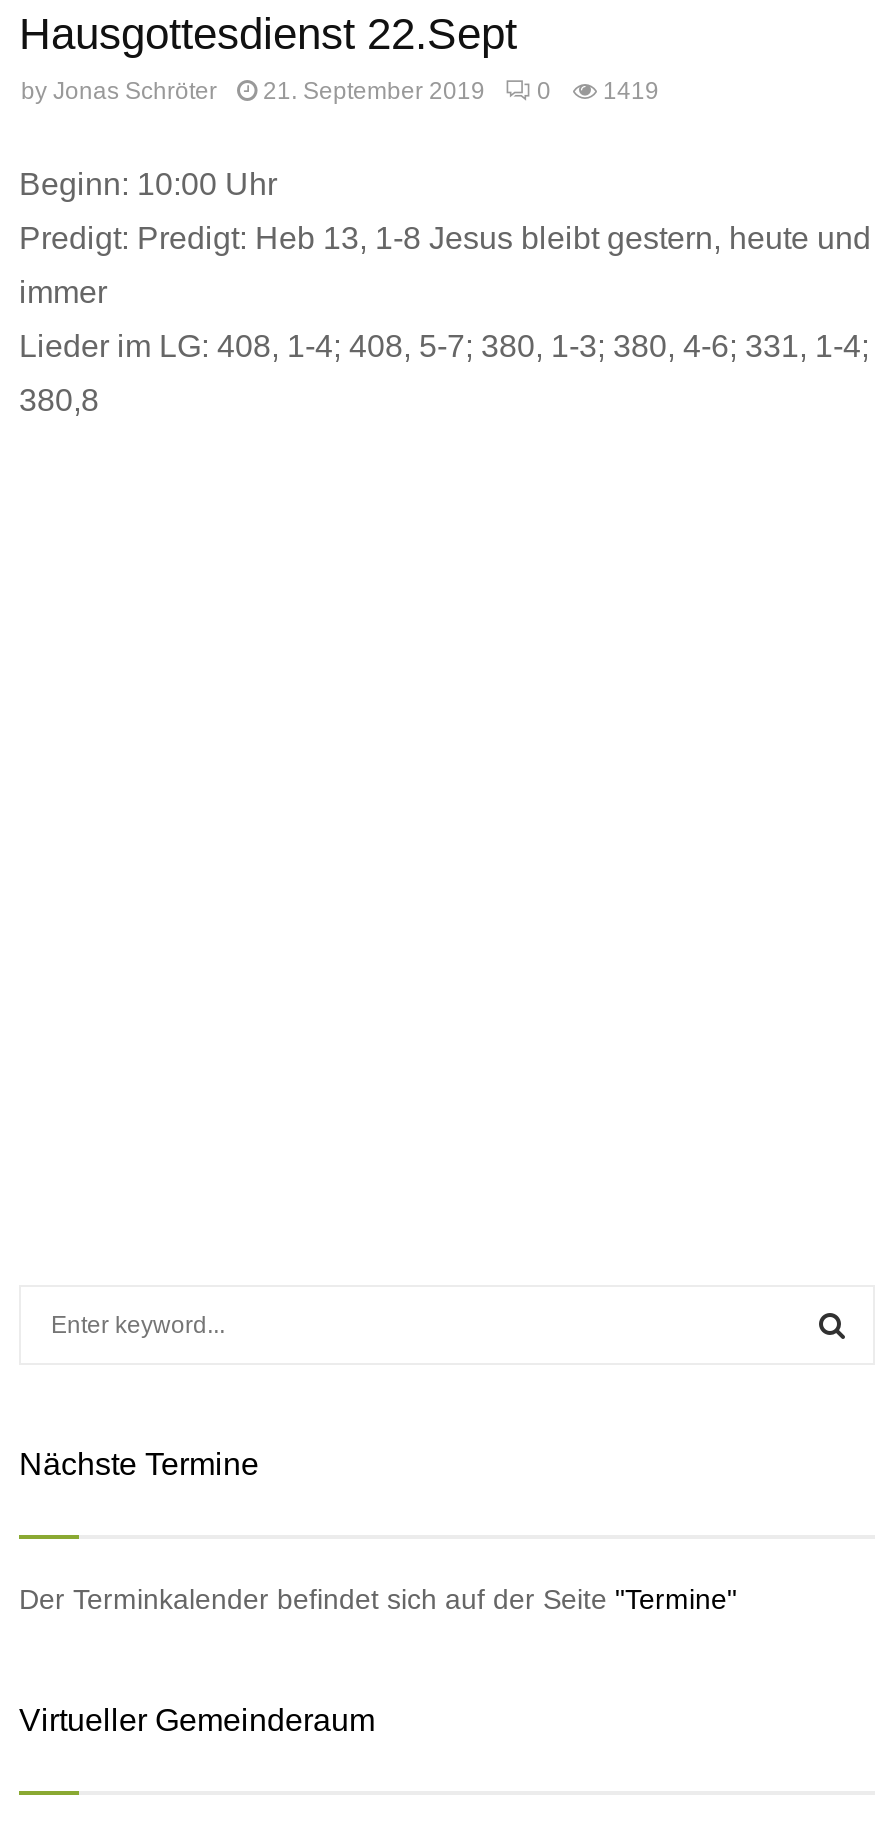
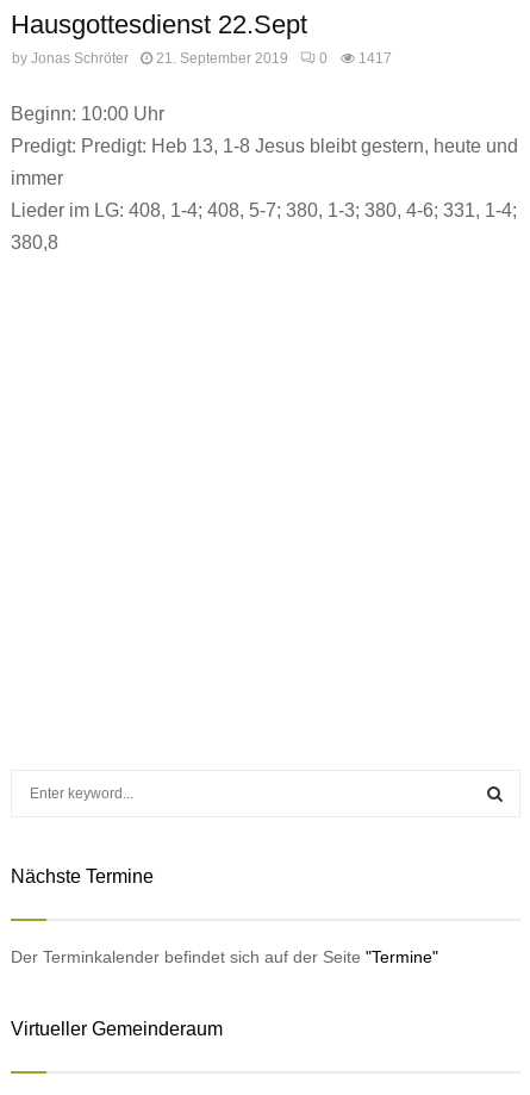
- by Jonas Schröter 21. September 2019 0 1419
+ by Jonas Schröter 21. September 2019 0 1417
